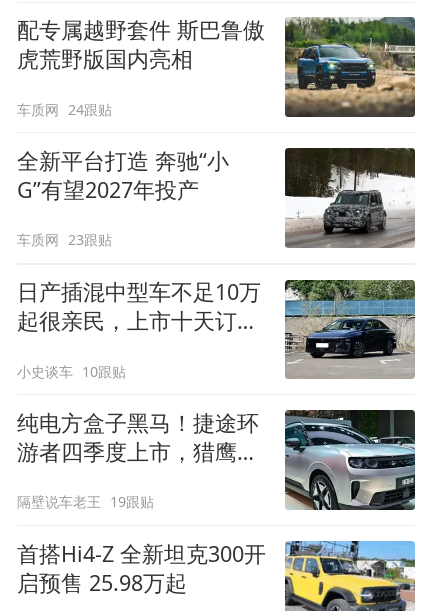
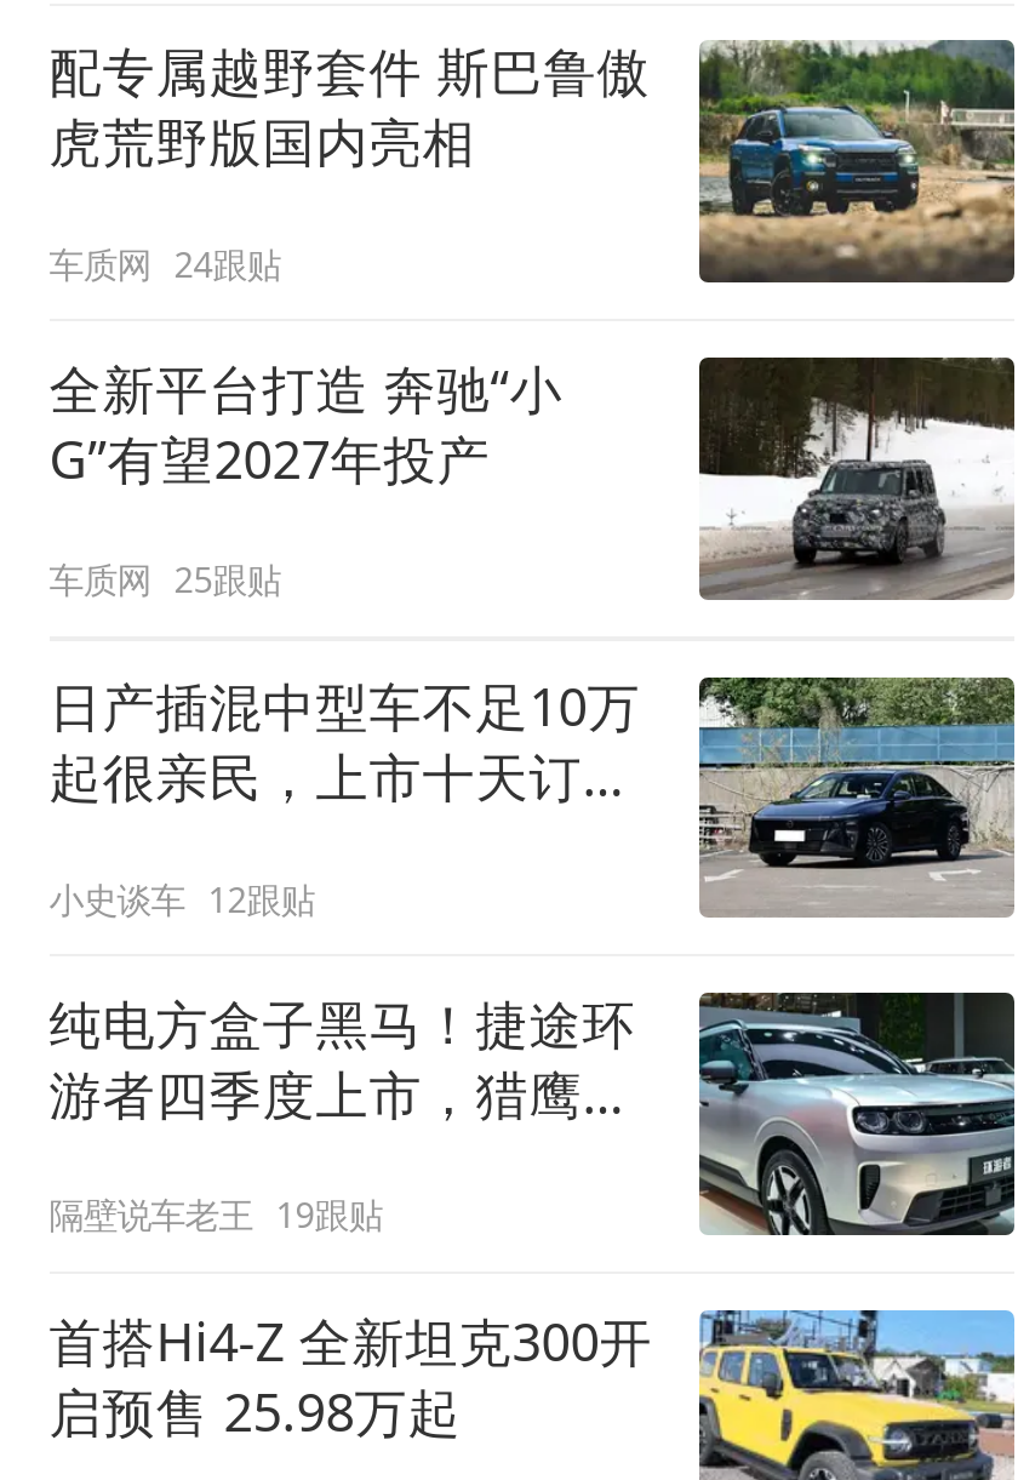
- 车质网 23跟贴
+ 车质网 25跟贴

- 小史谈车 10跟贴
+ 小史谈车 12跟贴
